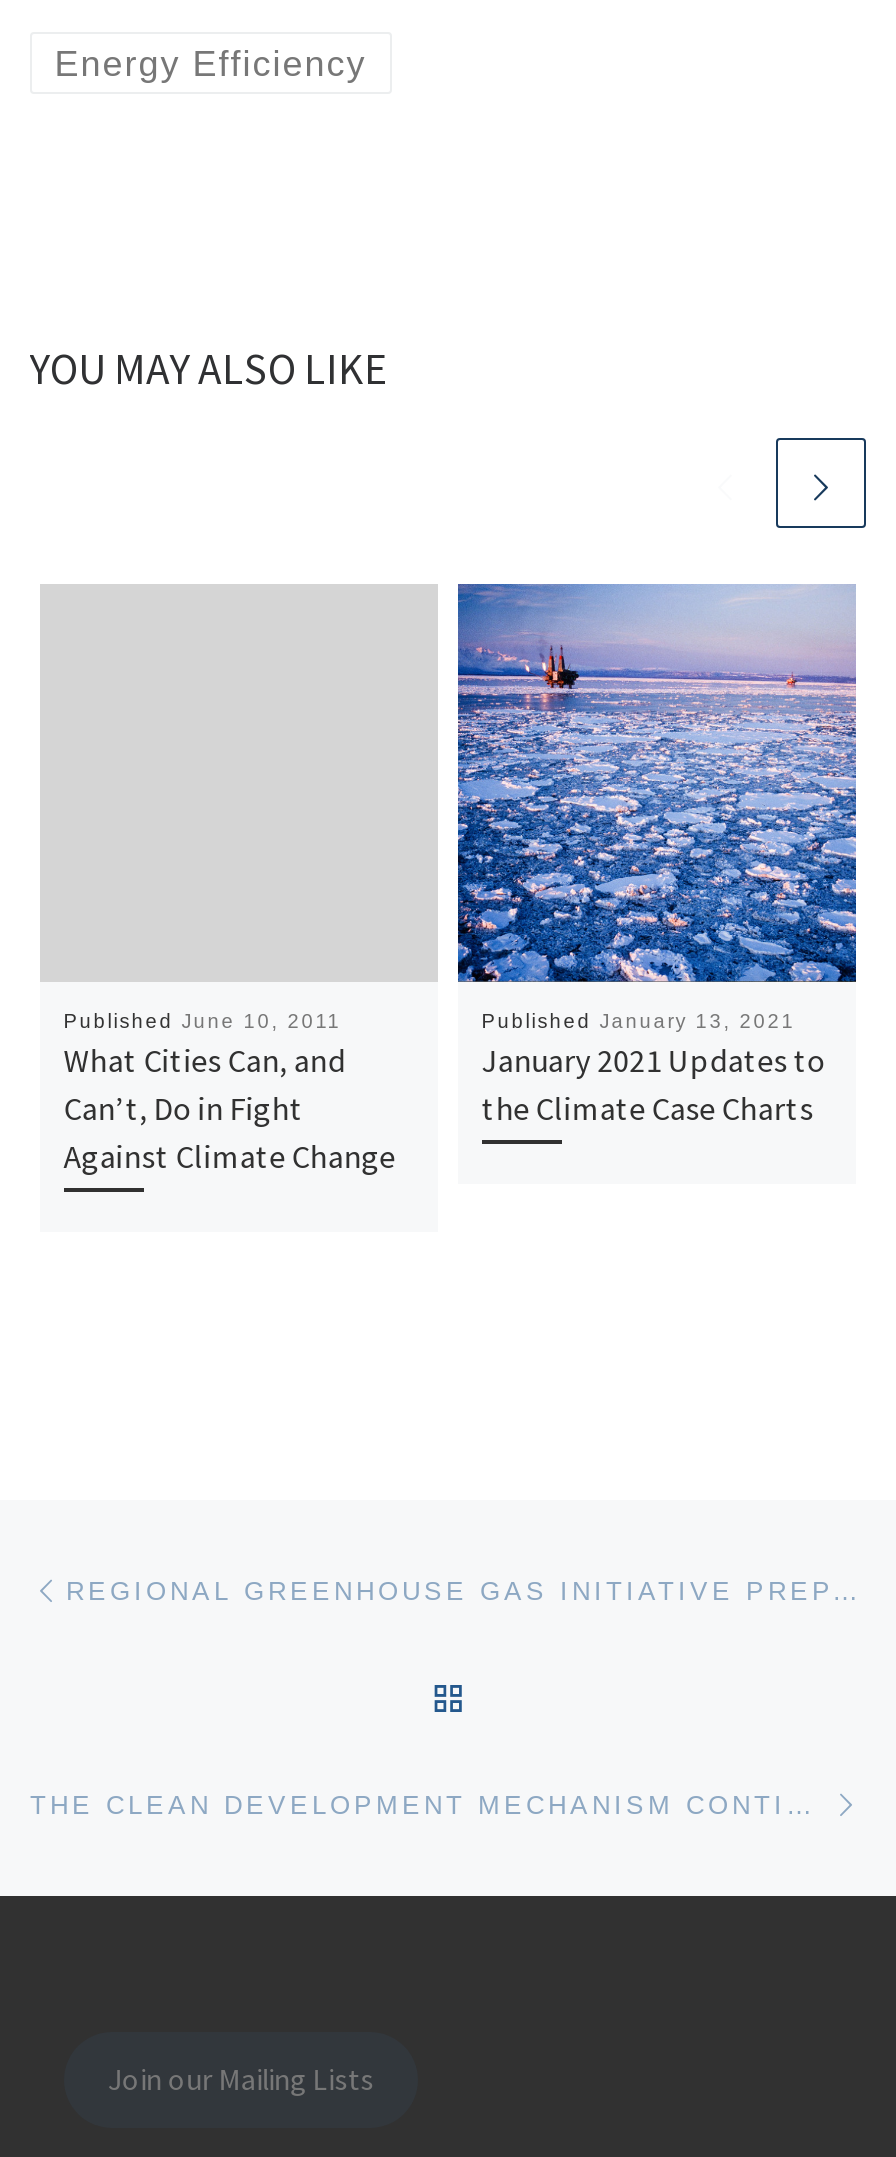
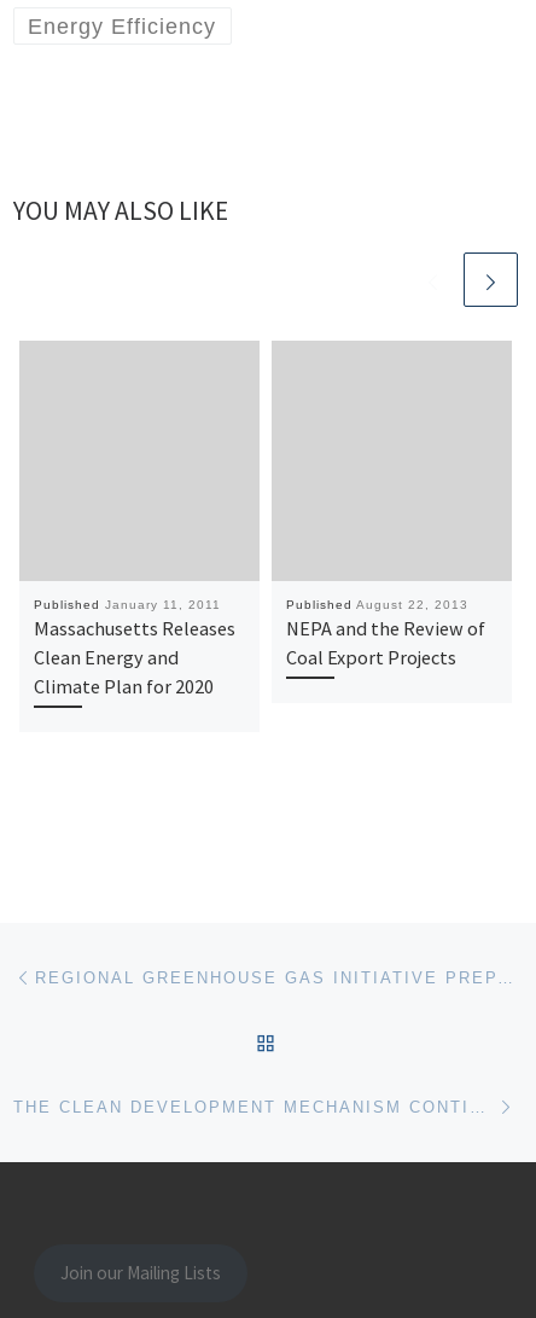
- [image]

- Published June 10, 2011
- What Cities Can, and
- Can’t, Do in Fight
- Against Climate Change
+ Published January 11, 2011
+ Massachusetts Releases
+ Clean Energy and
+ Climate Plan for 2020

- Published January 13, 2021
- January 2021 Updates to
- the Climate Case Charts
+ Published August 22, 2013
+ NEPA and the Review of
+ Coal Export Projects
